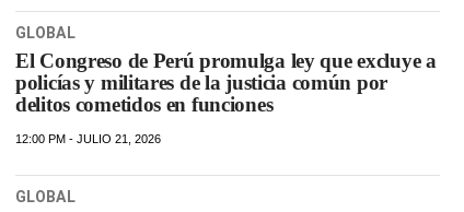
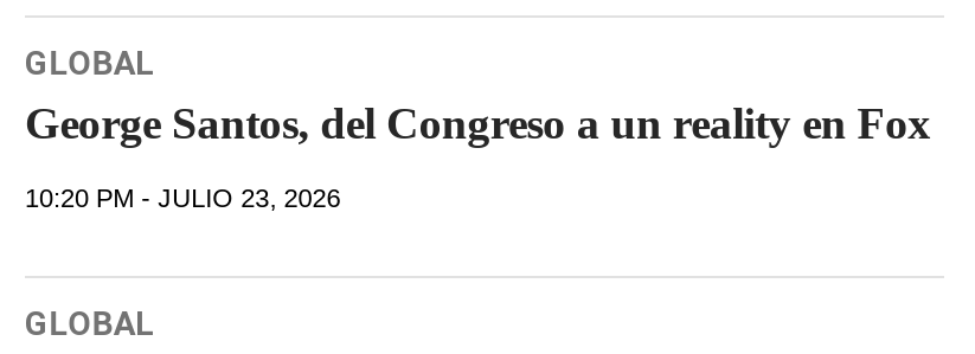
- El Congreso de Perú promulga ley que excluye a
- policías y militares de la justicia común por
- delitos cometidos en funciones
+ George Santos, del Congreso a un reality en Fox

- 12:00 PM - JULIO 21, 2026
+ 10:20 PM - JULIO 23, 2026
